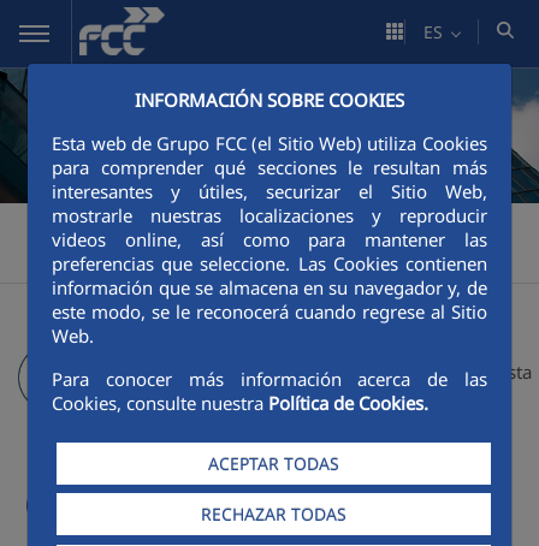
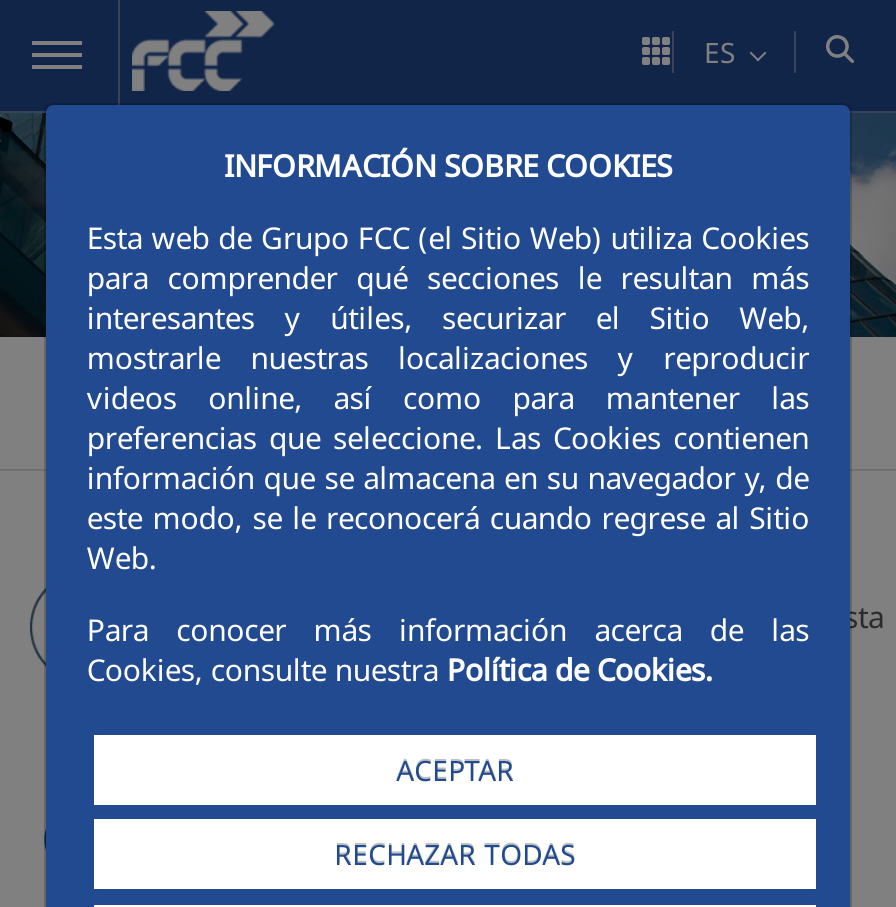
- ACEPTAR TODAS
+ ACEPTAR
